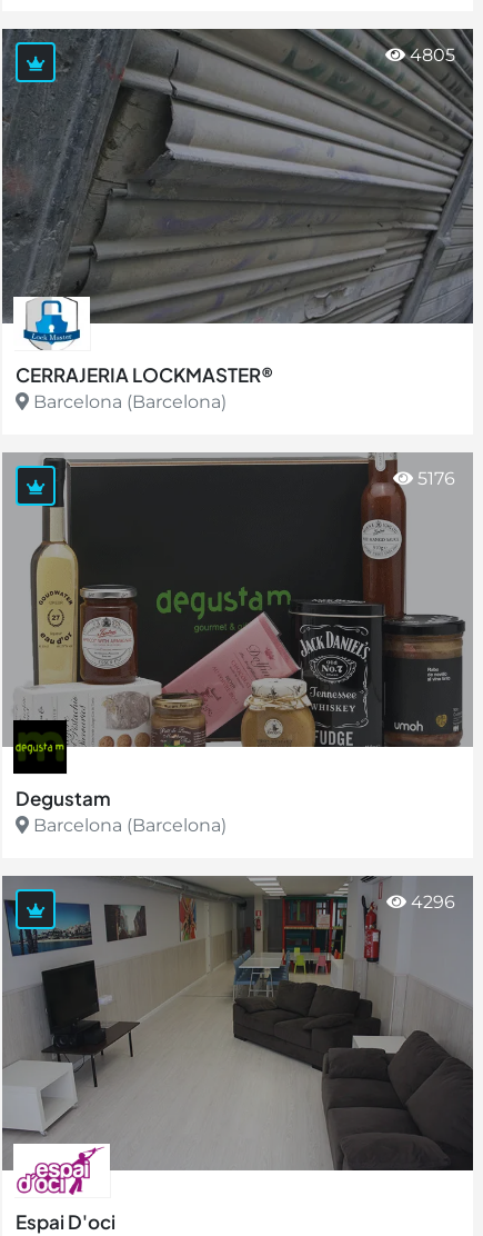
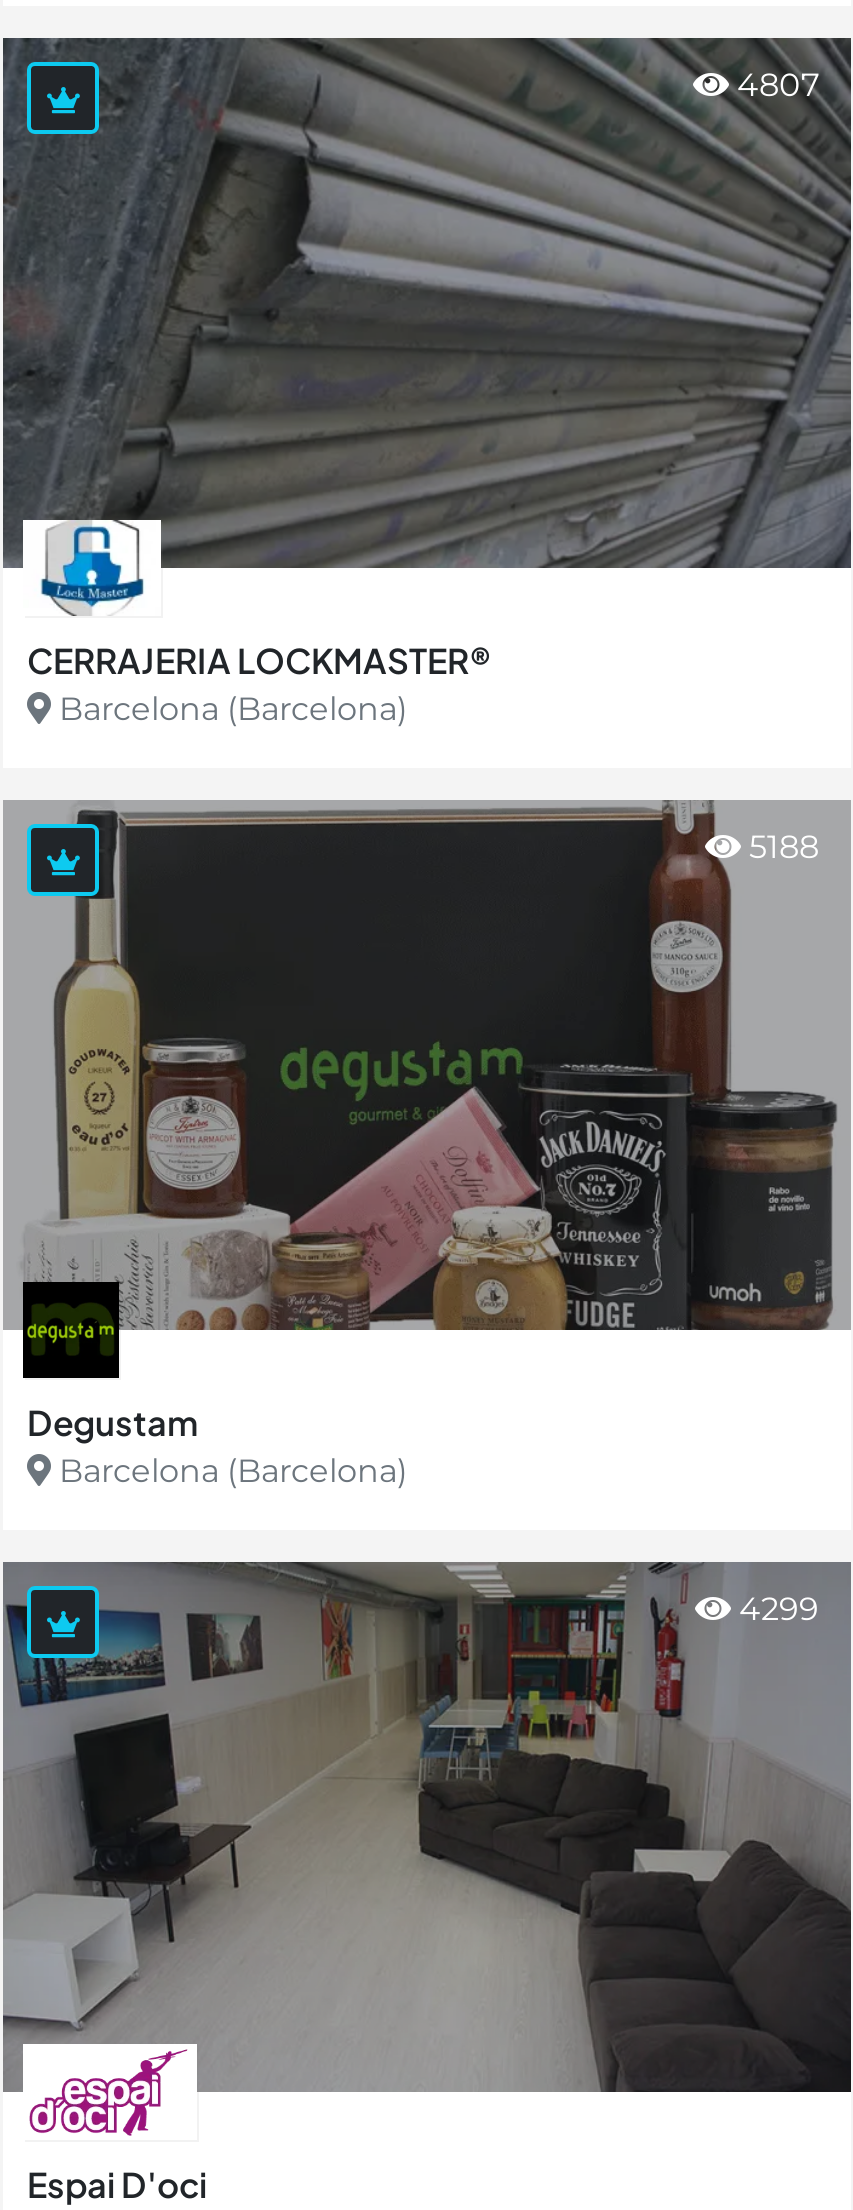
- 4805
+ 4807

- 5176
+ 5188

- 4296
+ 4299
